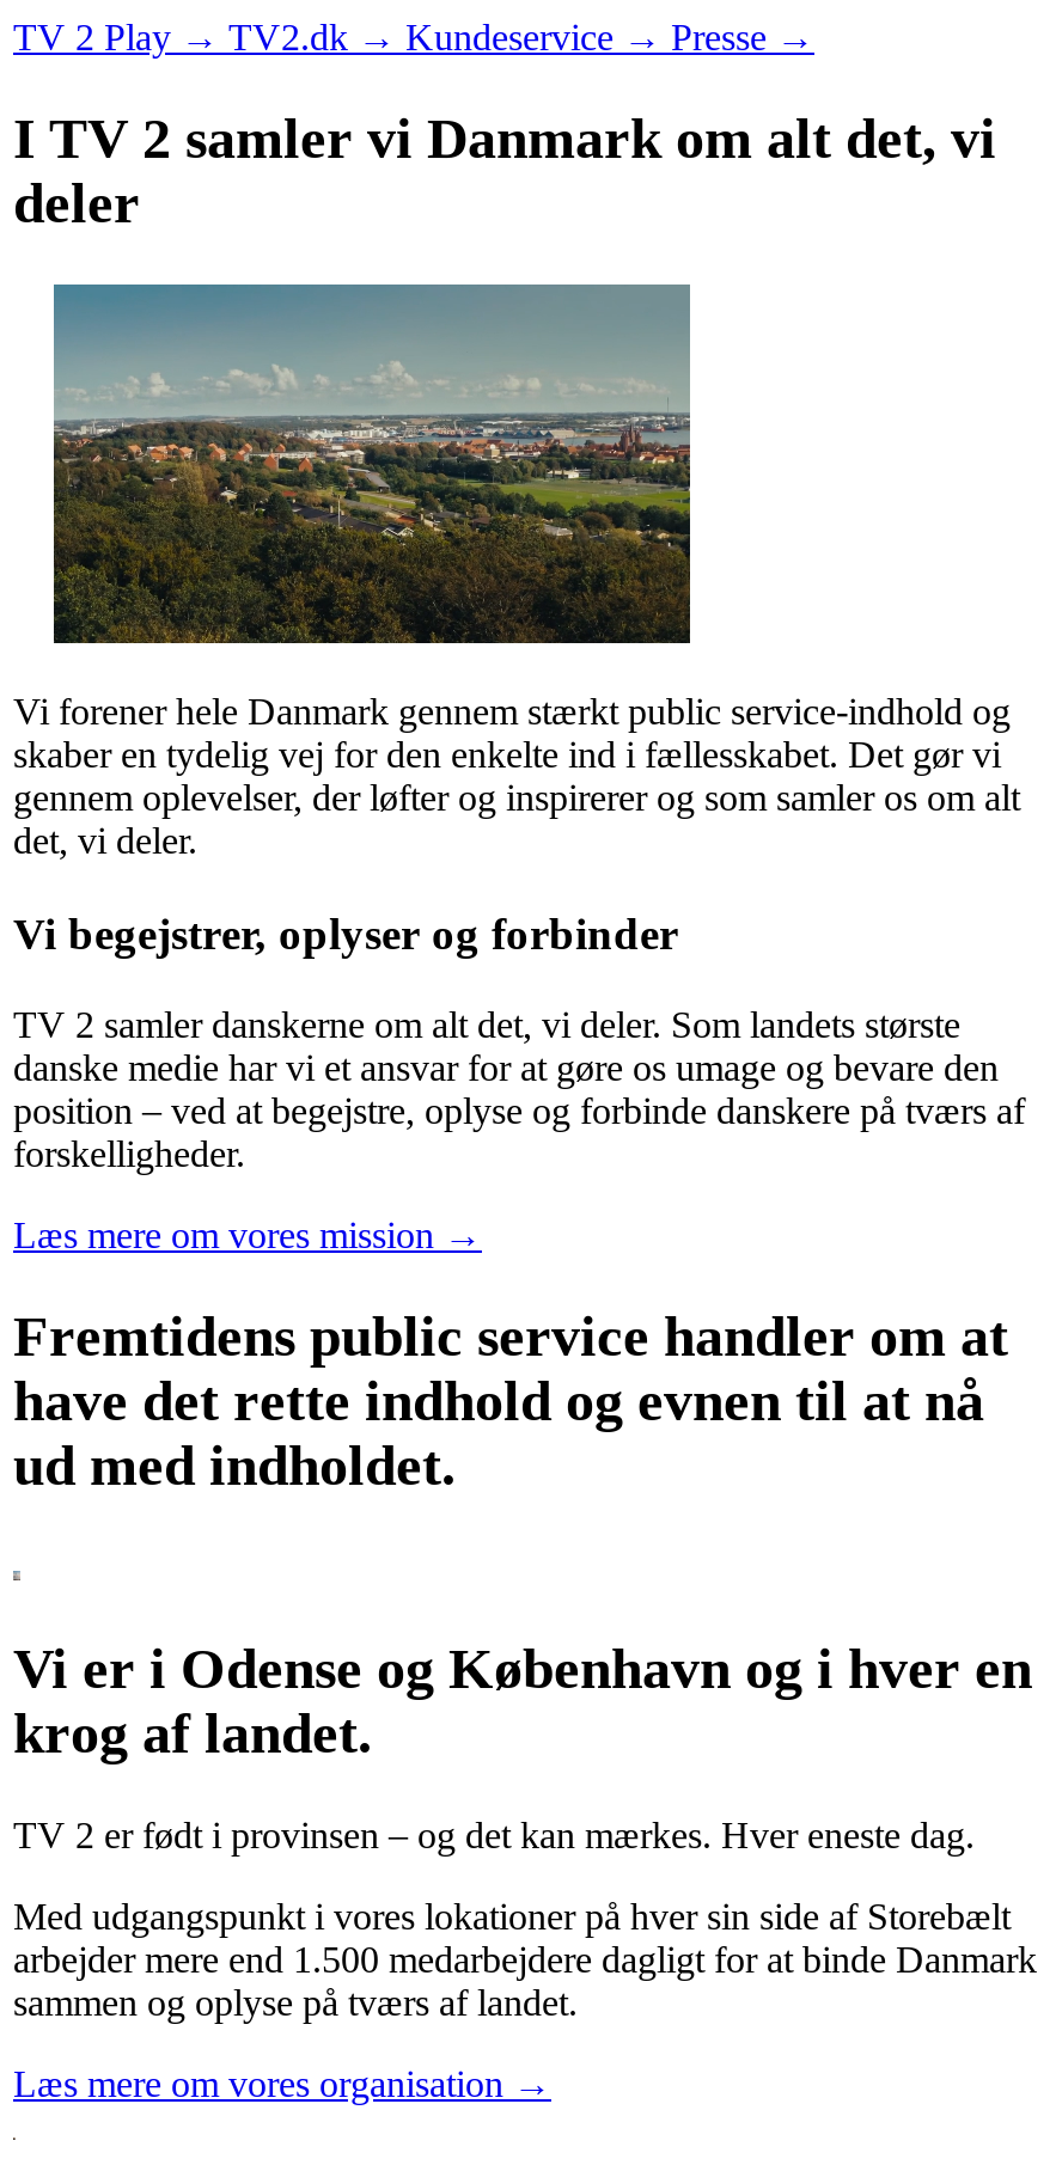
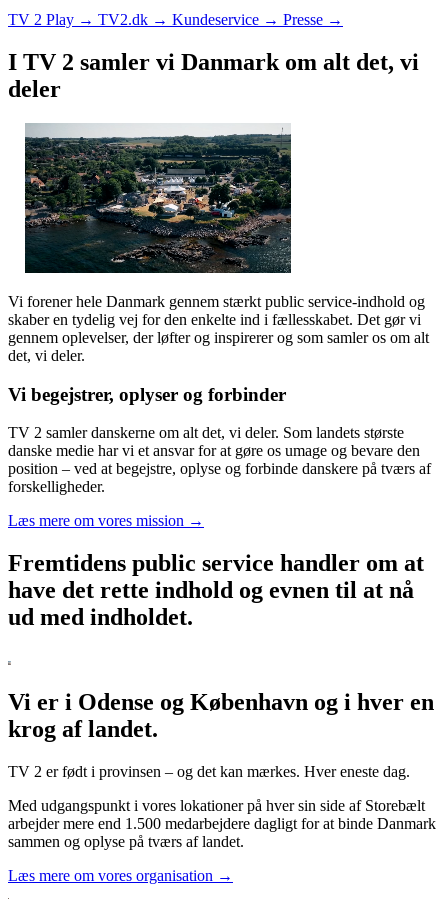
- [image]
+ [image]
